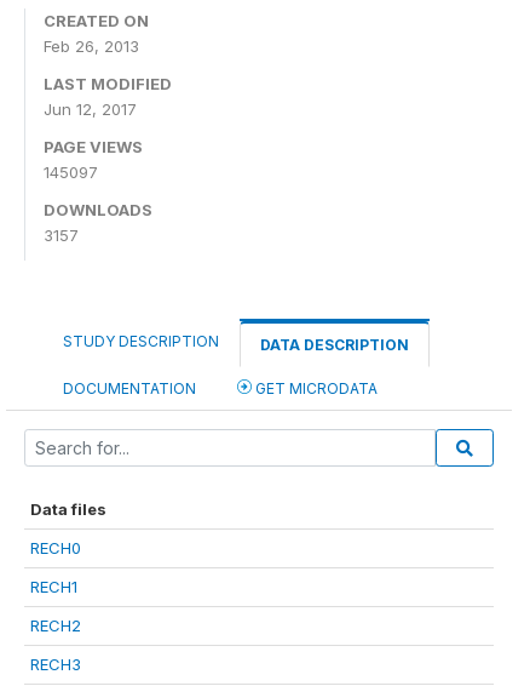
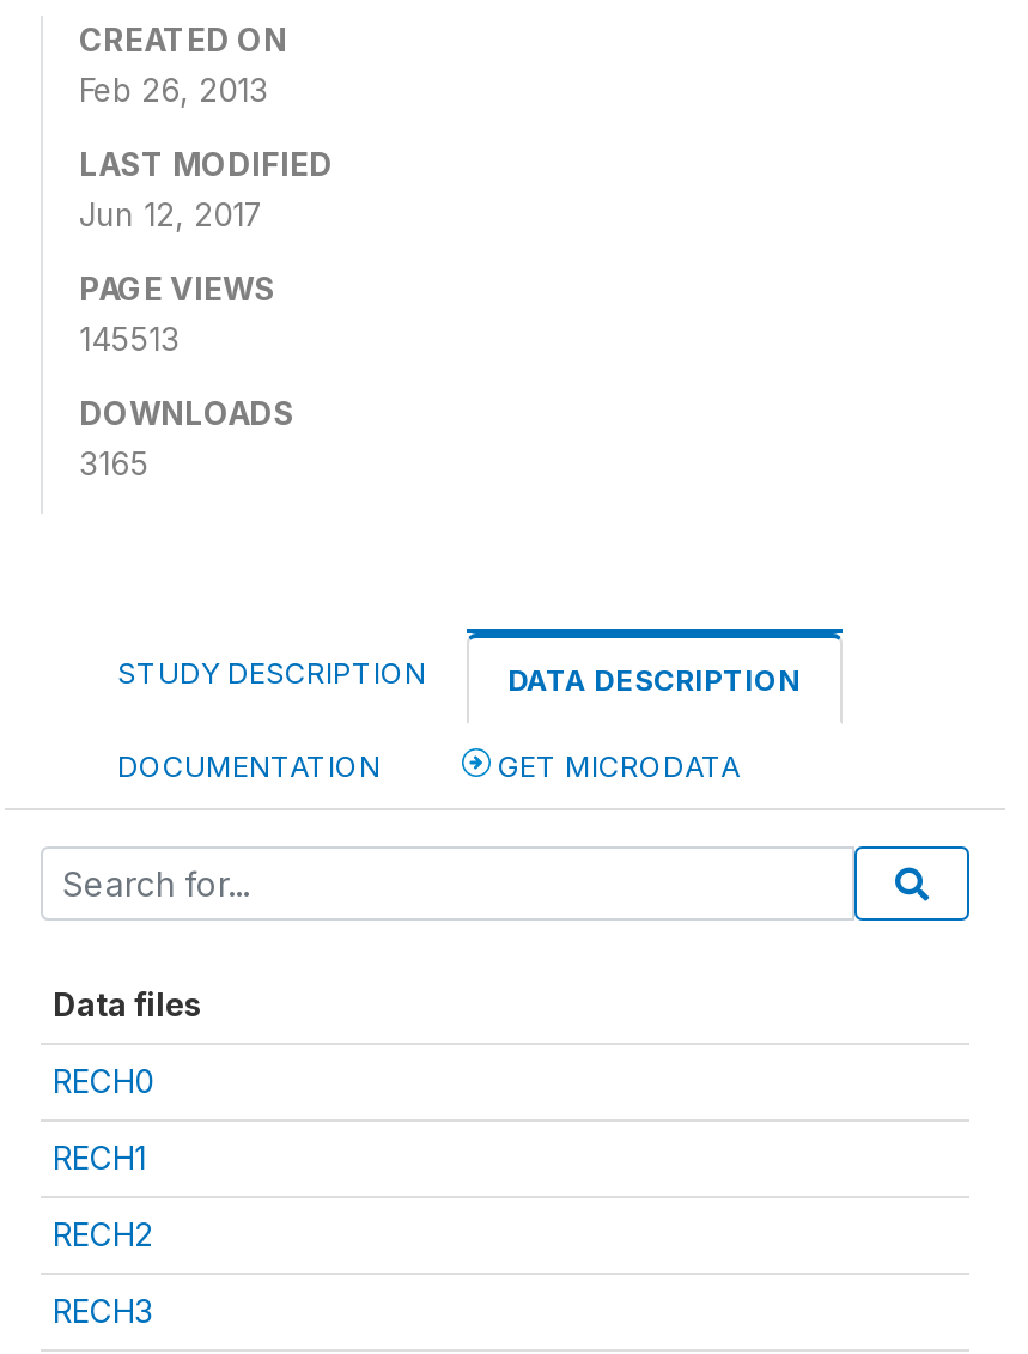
- 145097
+ 145513

- 3157
+ 3165
